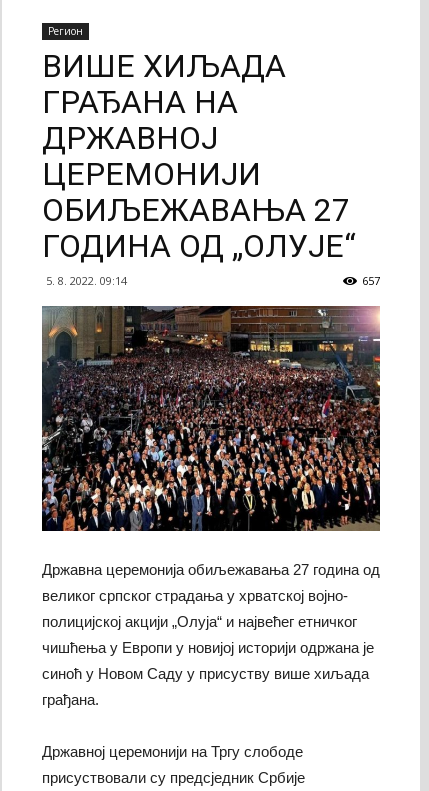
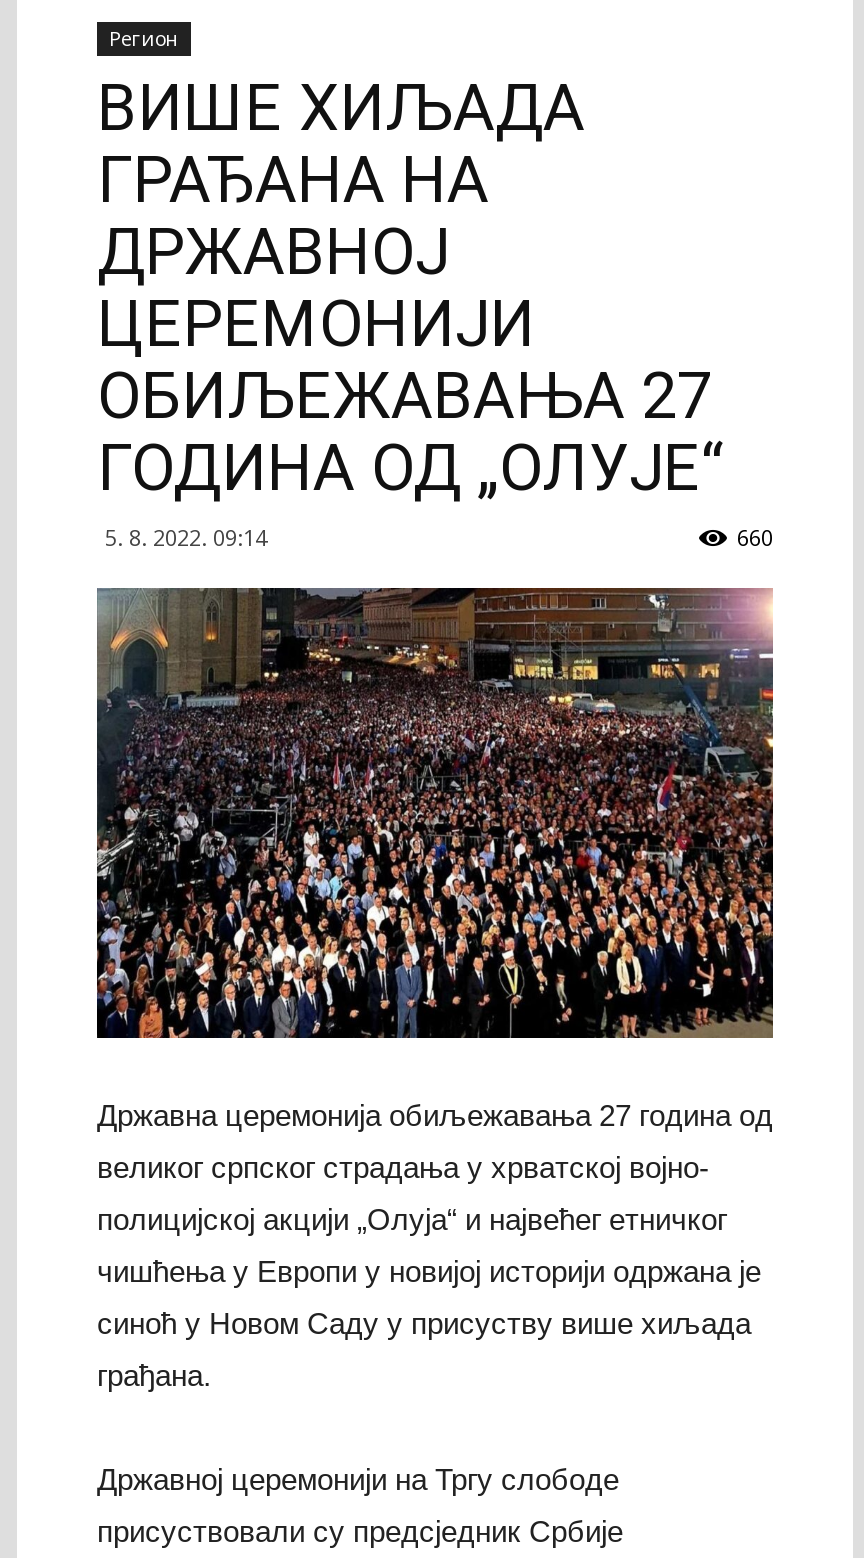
- 657
+ 660
